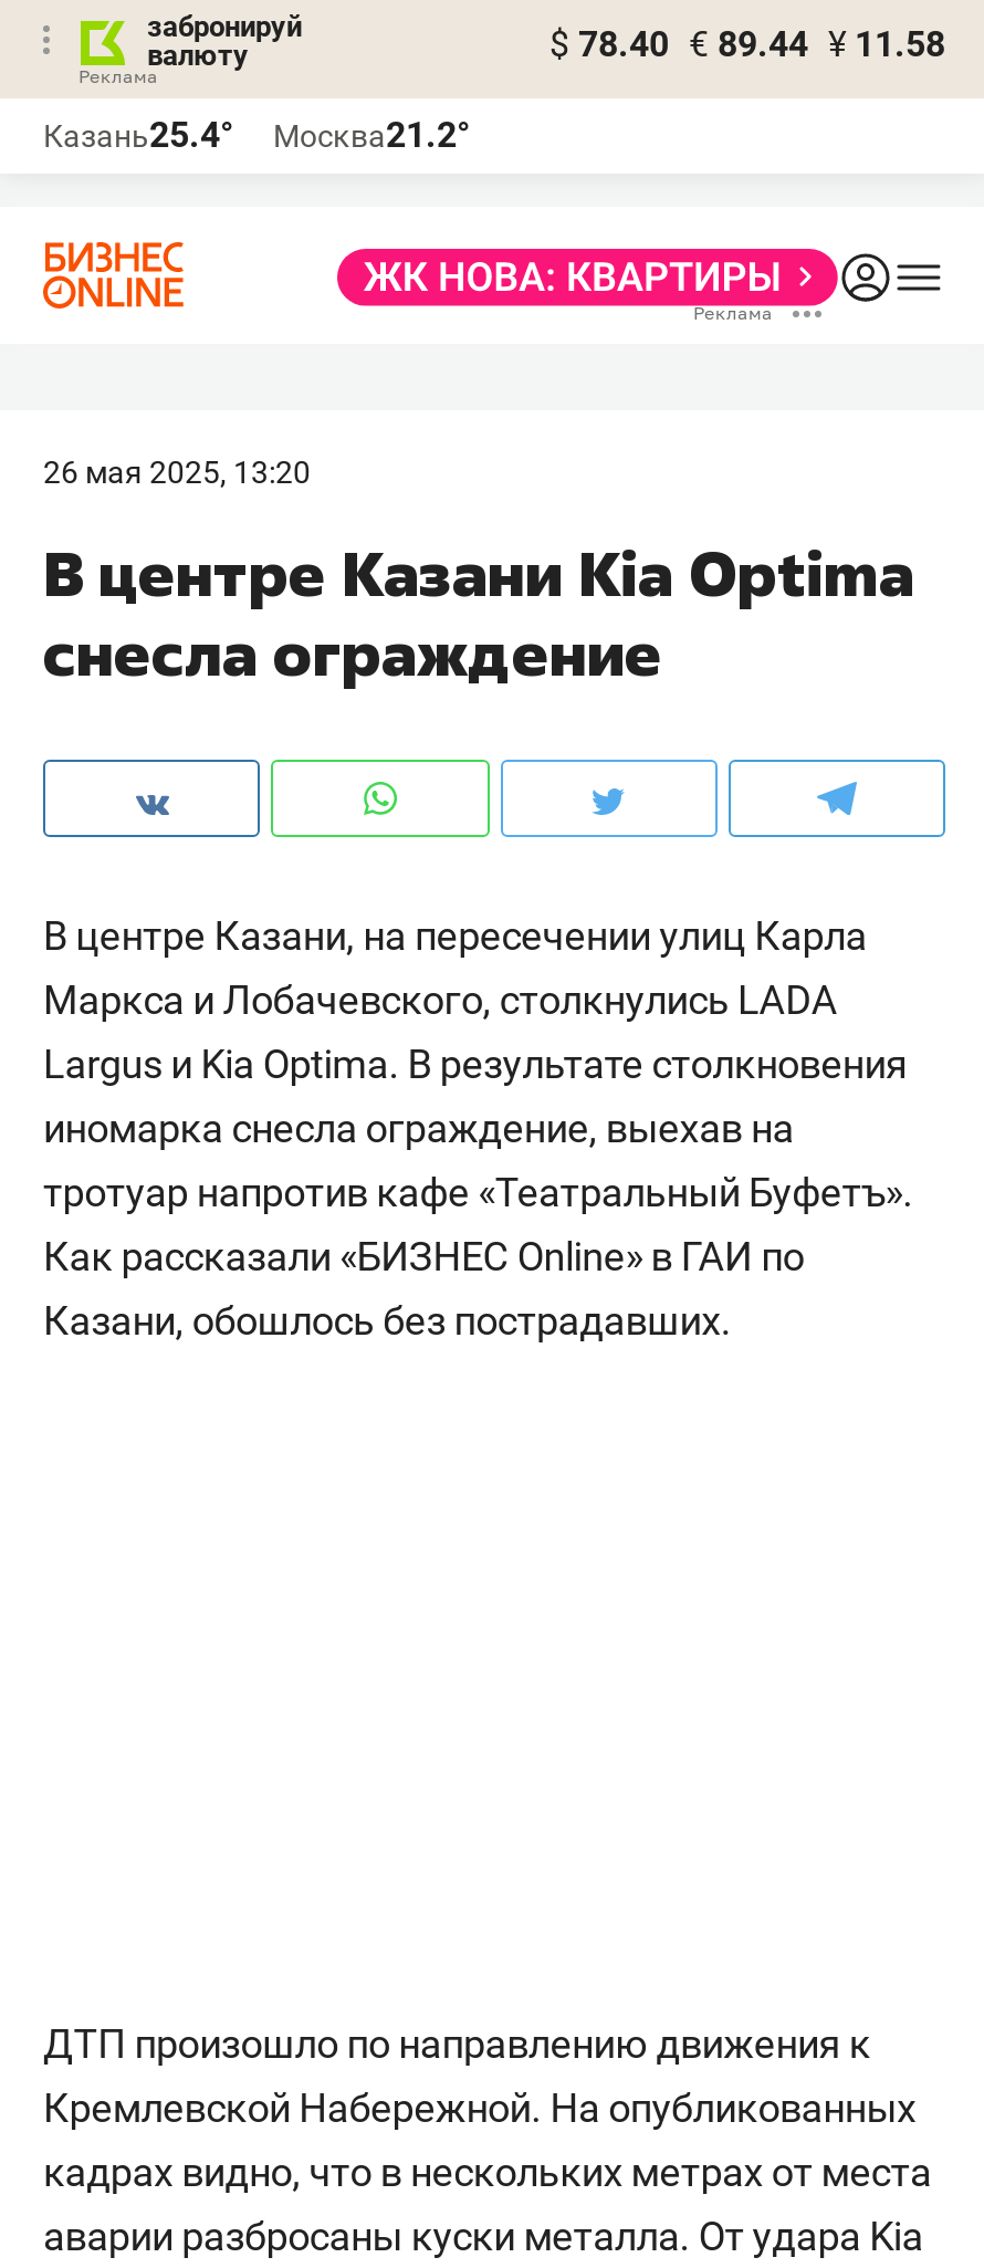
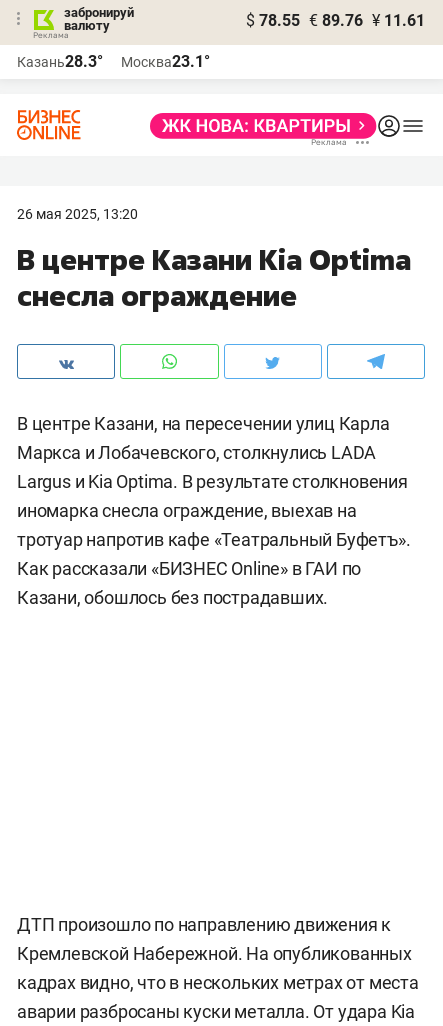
- $ 78.40 € 89.44 ¥ 11.58
+ $ 78.55 € 89.76 ¥ 11.61

- Казань25.4°
+ Казань28.3°

- Москва21.2°
+ Москва23.1°
